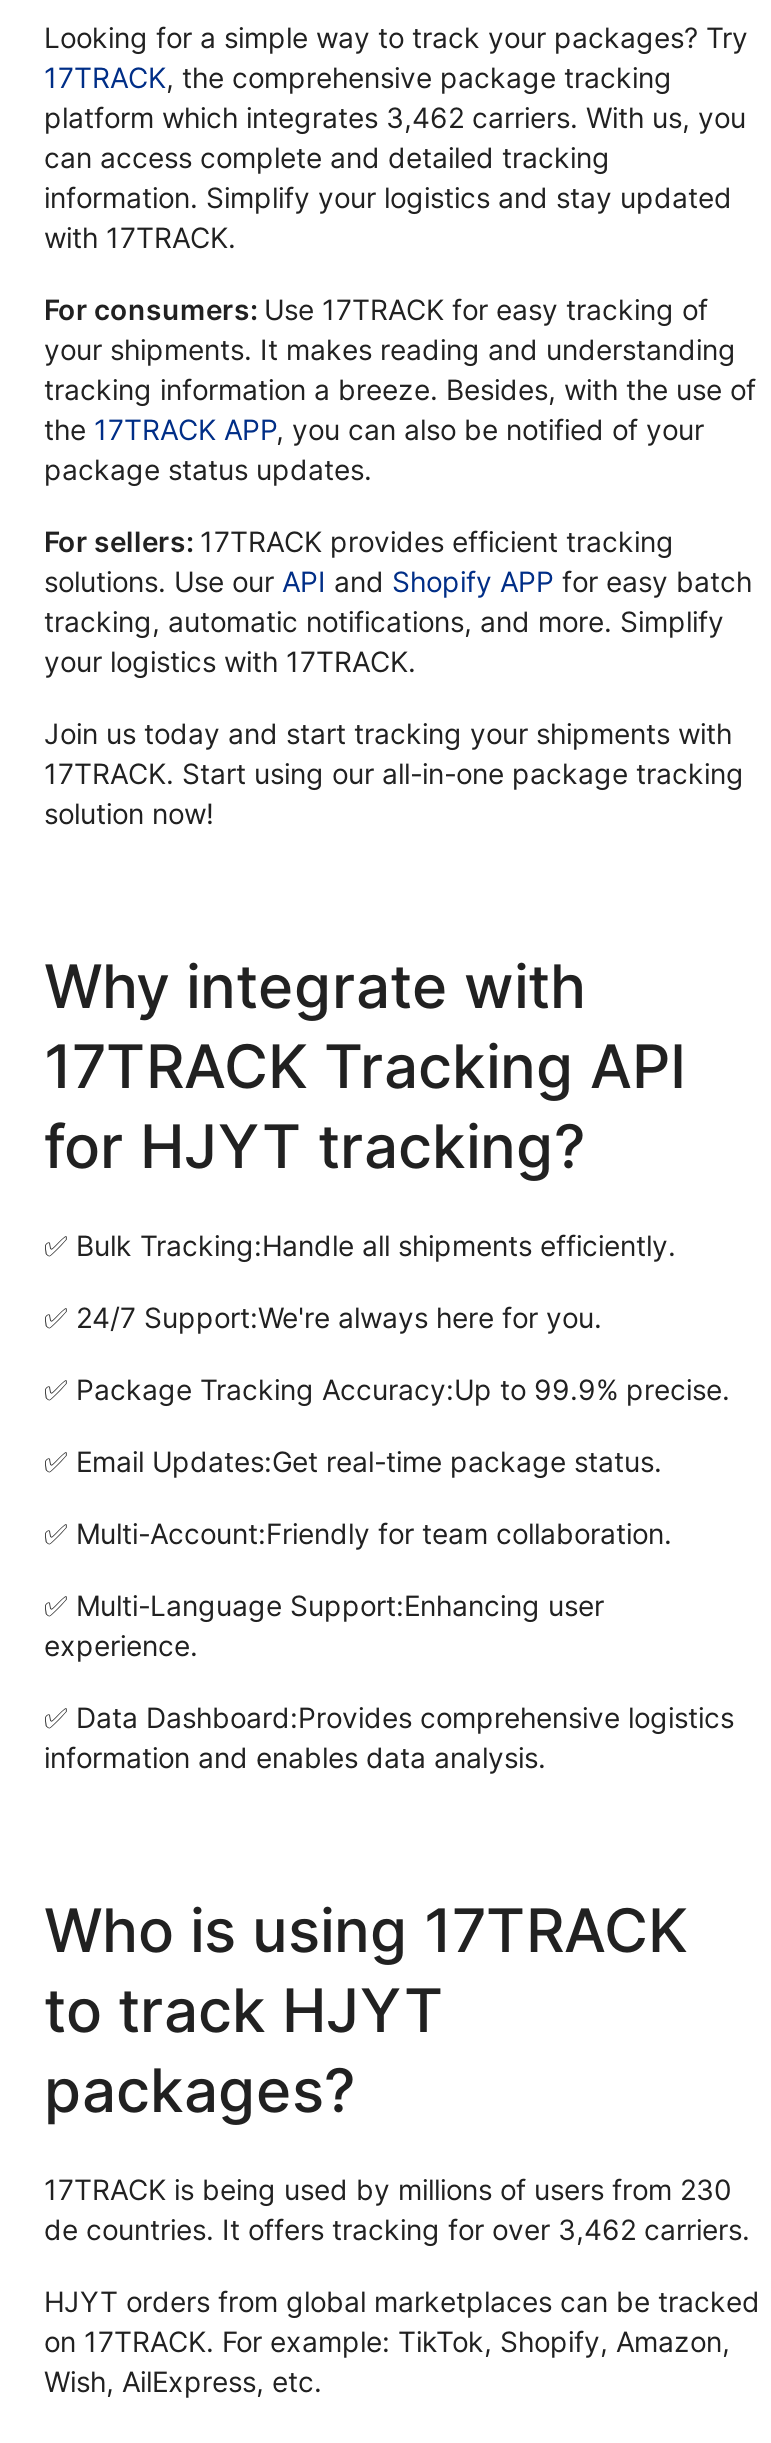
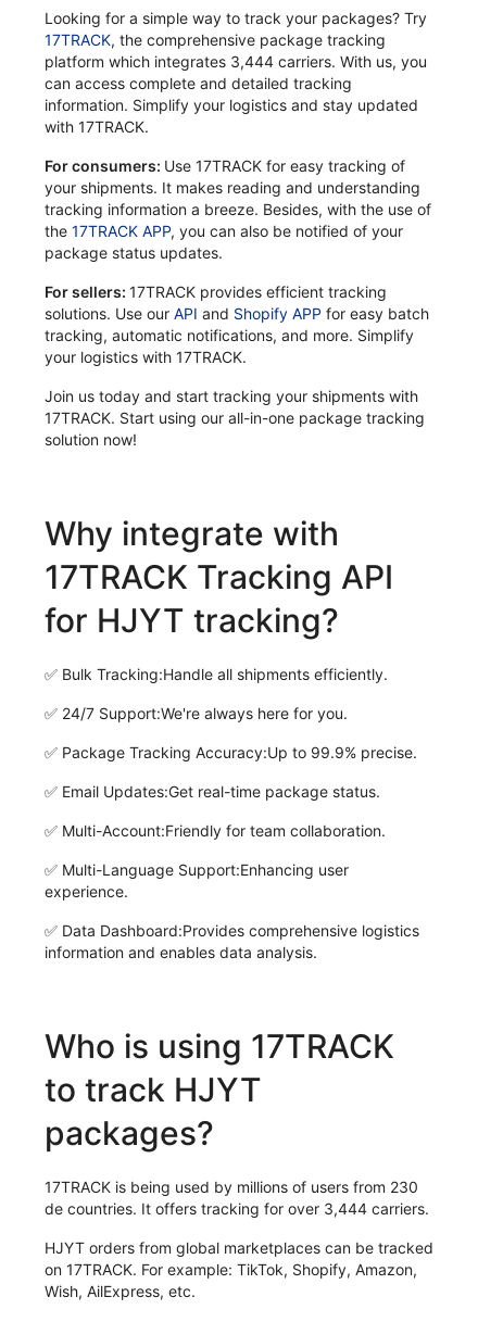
- platform which integrates 3,462 carriers. With us, you
+ platform which integrates 3,444 carriers. With us, you

- de countries. It offers tracking for over 3,462 carriers.
+ de countries. It offers tracking for over 3,444 carriers.
